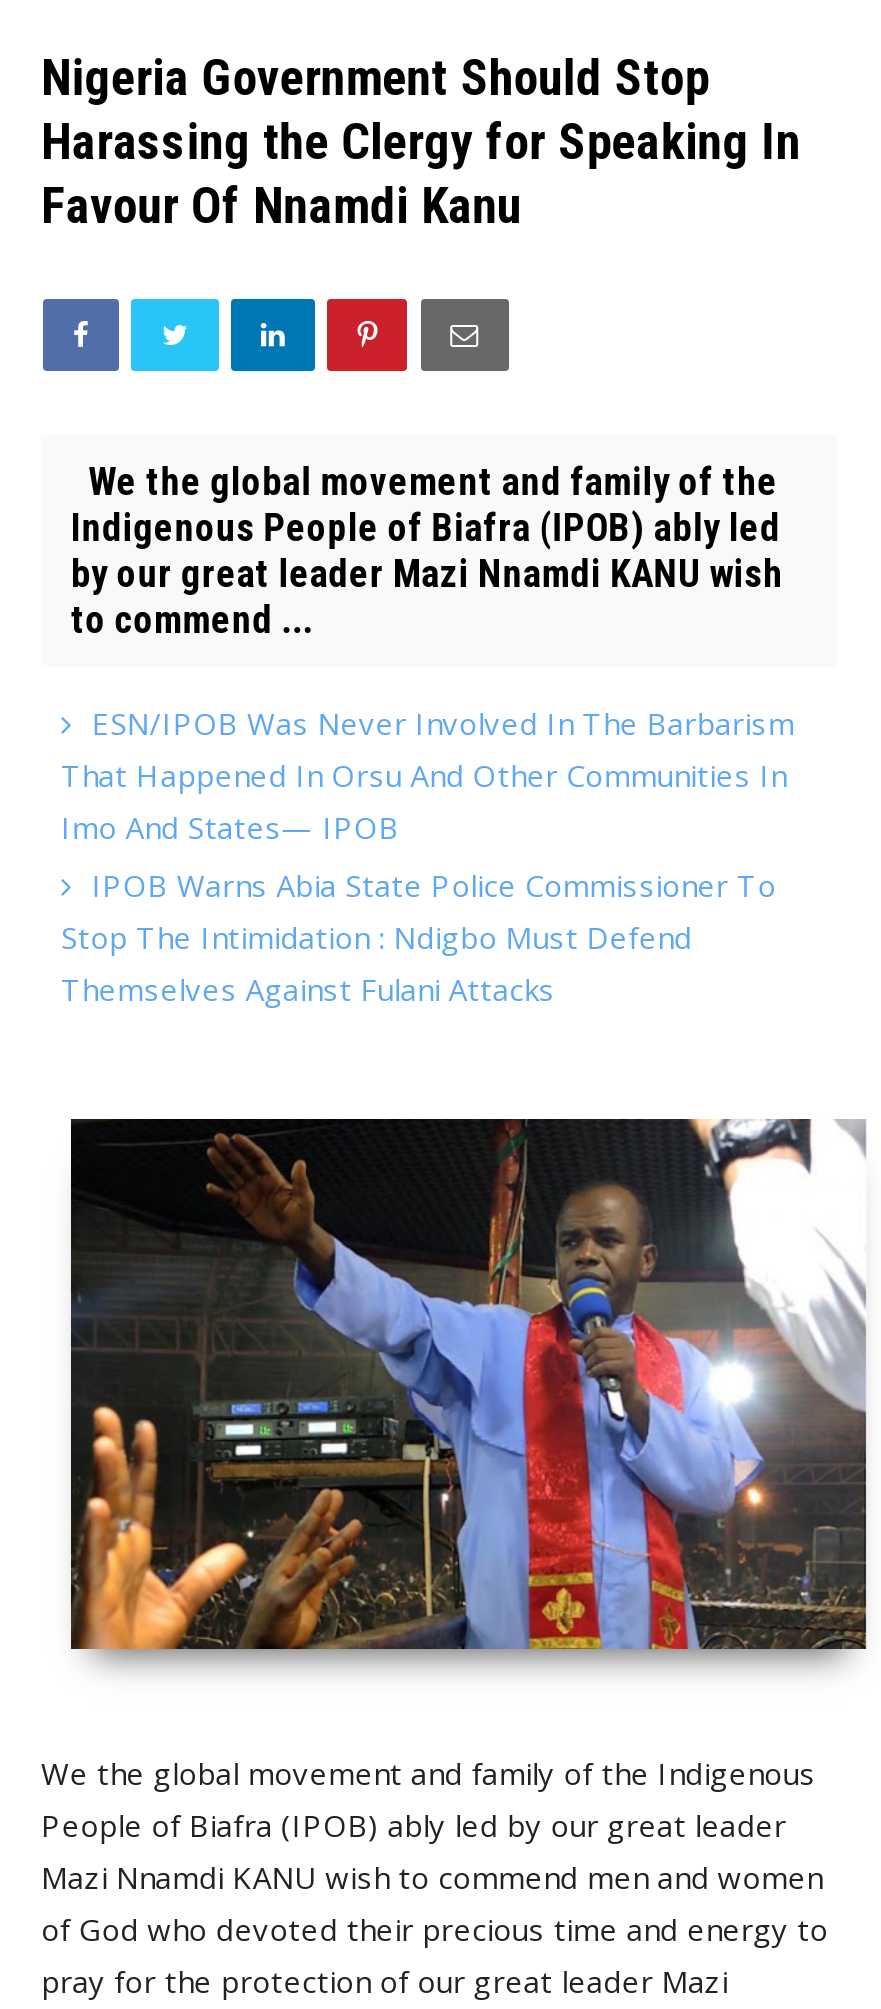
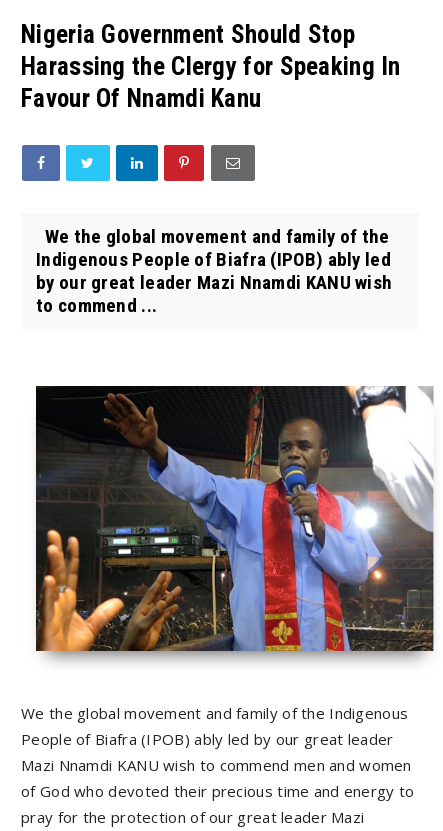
- ESN/IPOB Was Never Involved In The Barbarism
- That Happened In Orsu And Other Communities In
- Imo And States— IPOB
- IPOB Warns Abia State Police Commissioner To
- Stop The Intimidation : Ndigbo Must Defend
- Themselves Against Fulani Attacks
